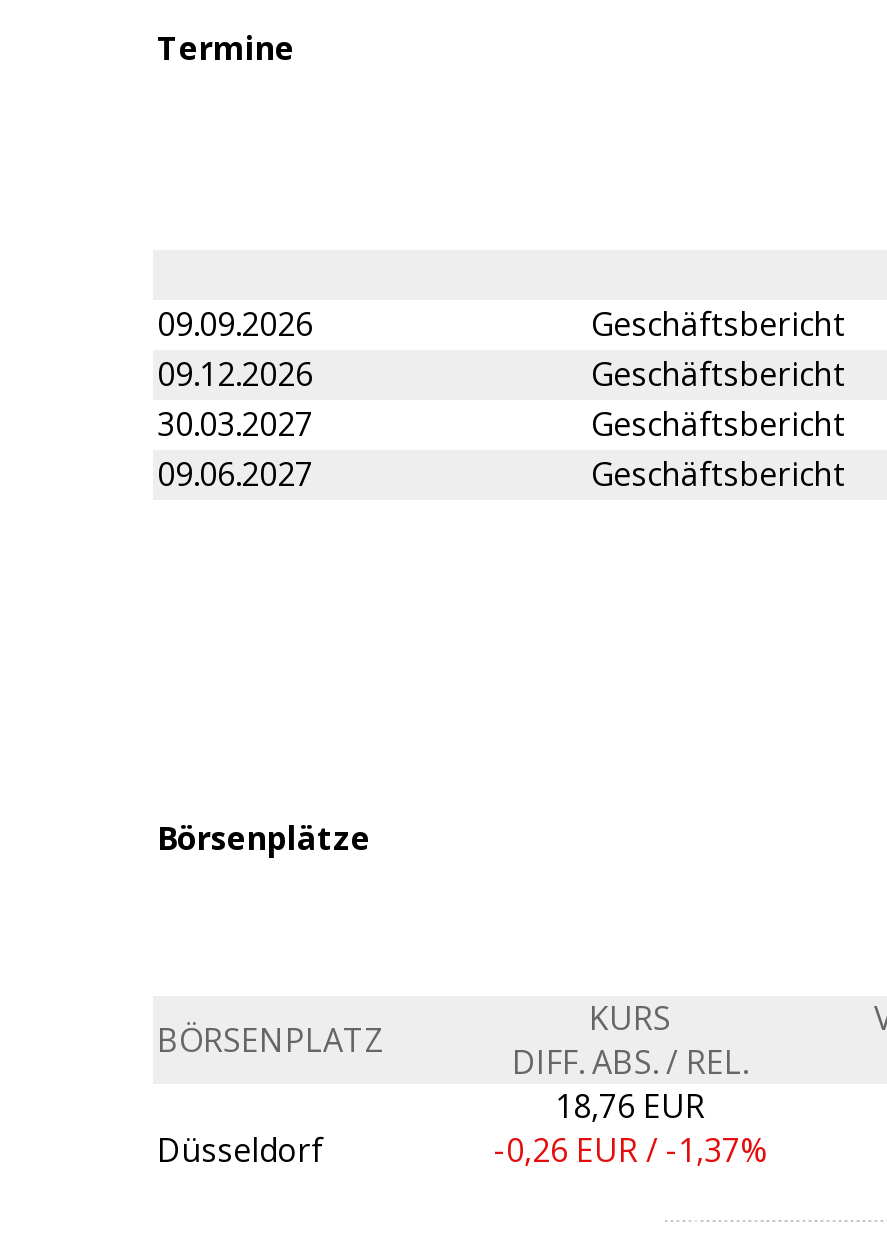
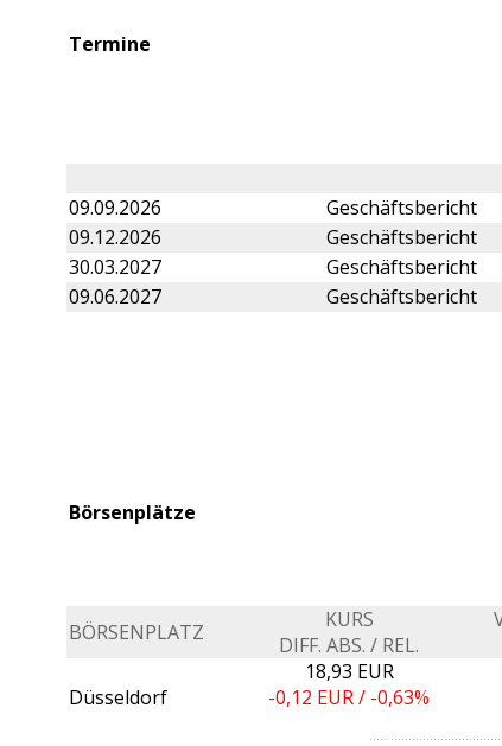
- 18,76 EUR
+ 18,93 EUR

- -0,26 EUR / -1,37%
+ -0,12 EUR / -0,63%
